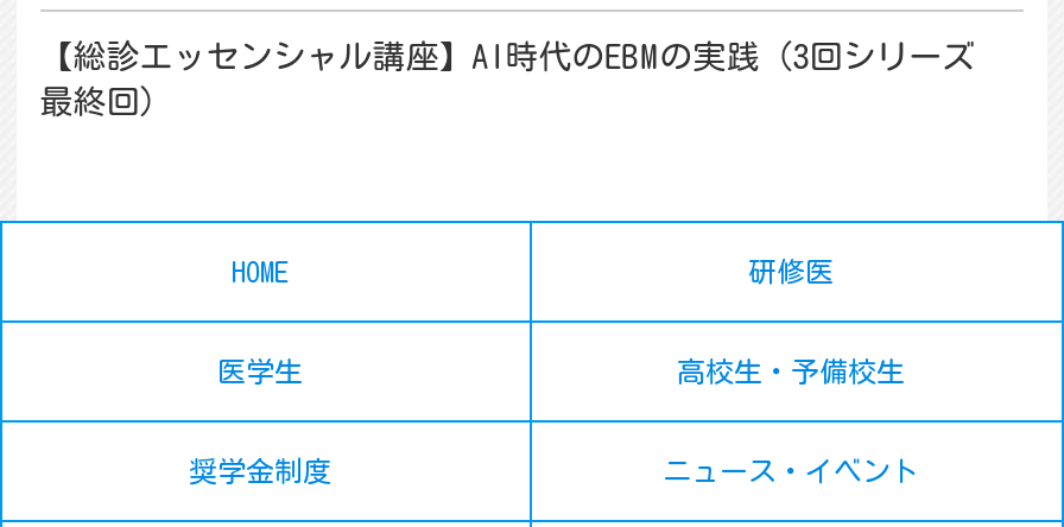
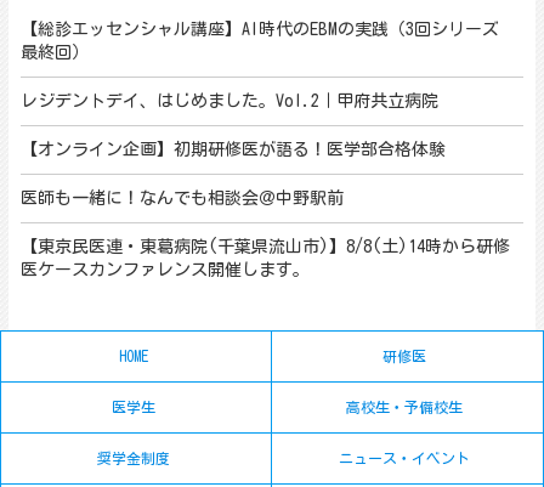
+ レジデントデイ、はじめました。Vol.2｜甲府共立病院
+ 【オンライン企画】初期研修医が語る！医学部合格体験
+ 医師も一緒に！なんでも相談会＠中野駅前
+ 【東京民医連・東葛病院(千葉県流山市)】8/8(土)14時から研修
+ 医ケースカンファレンス開催します。
